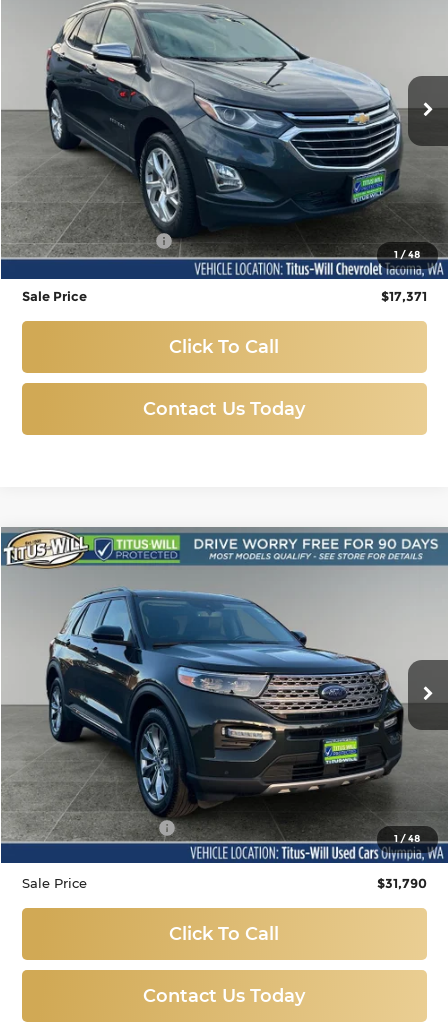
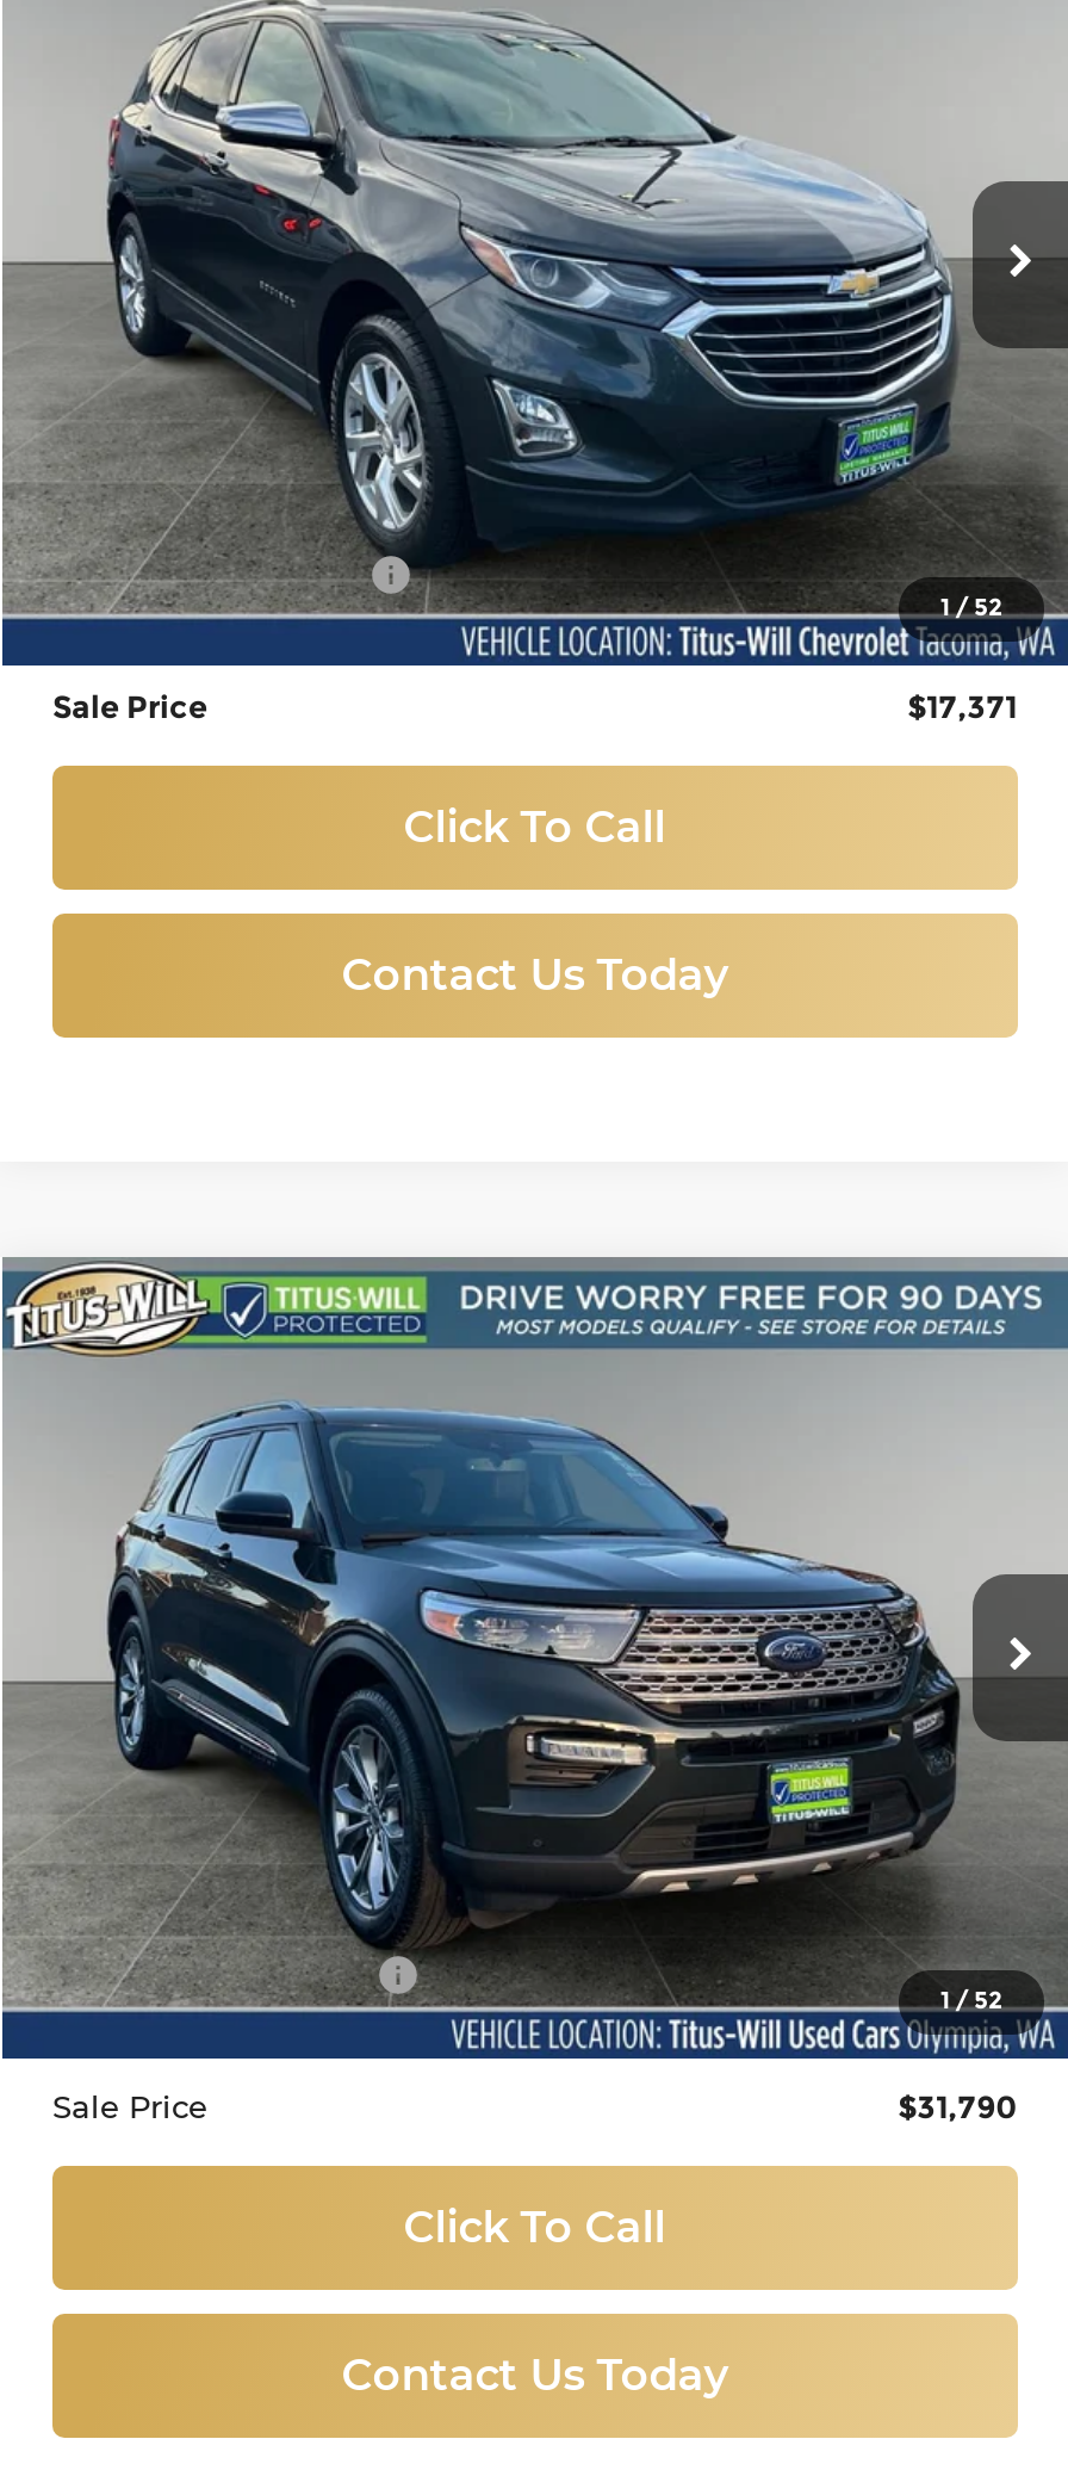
- 1 / 48
+ 1 / 52

- 1 / 48
+ 1 / 52
